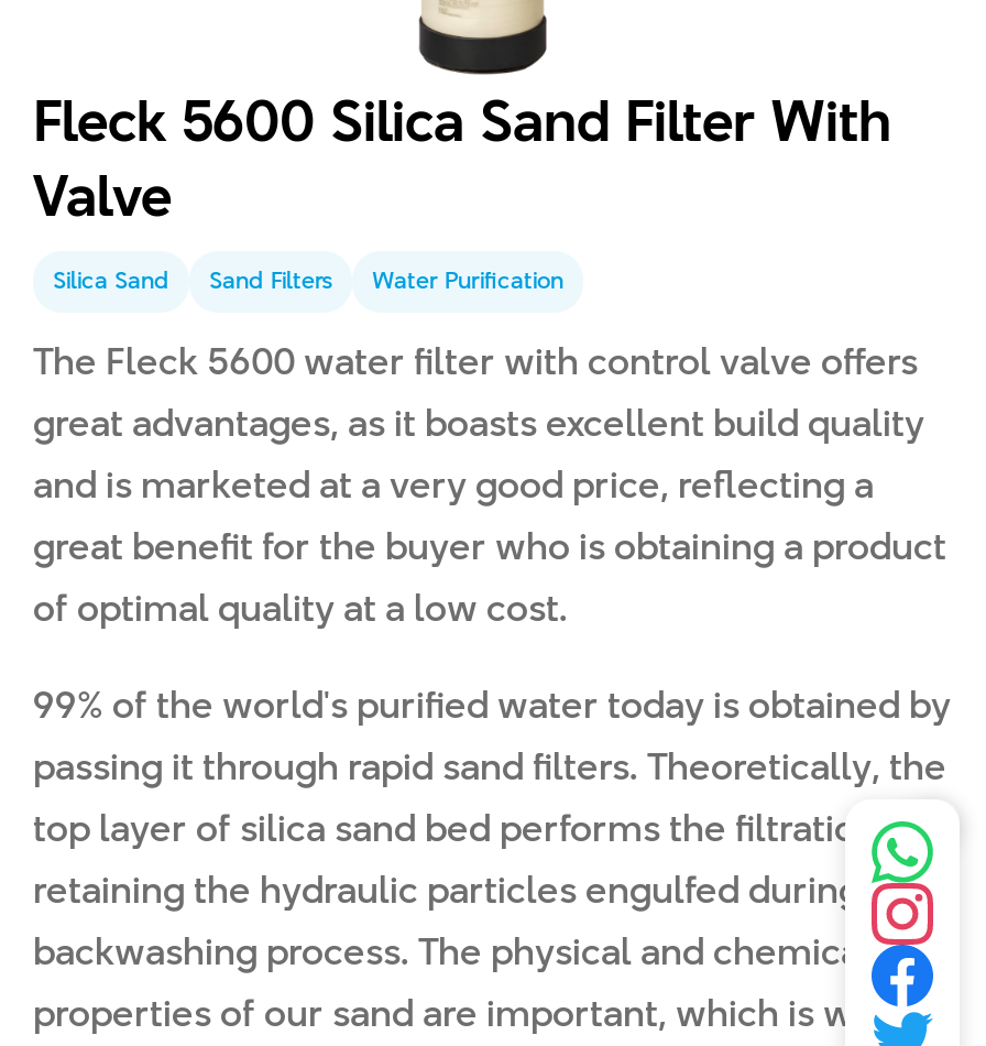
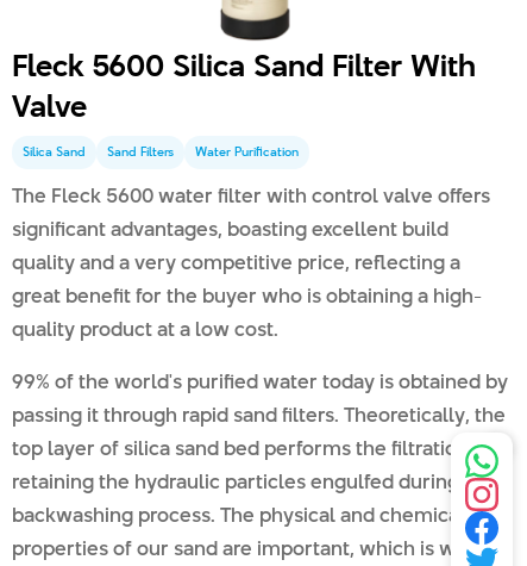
- great advantages, as it boasts excellent build quality
- and is marketed at a very good price, reflecting a
- great benefit for the buyer who is obtaining a product
- of optimal quality at a low cost.
+ significant advantages, boasting excellent build
+ quality and a very competitive price, reflecting a
+ great benefit for the buyer who is obtaining a high-
+ quality product at a low cost.
